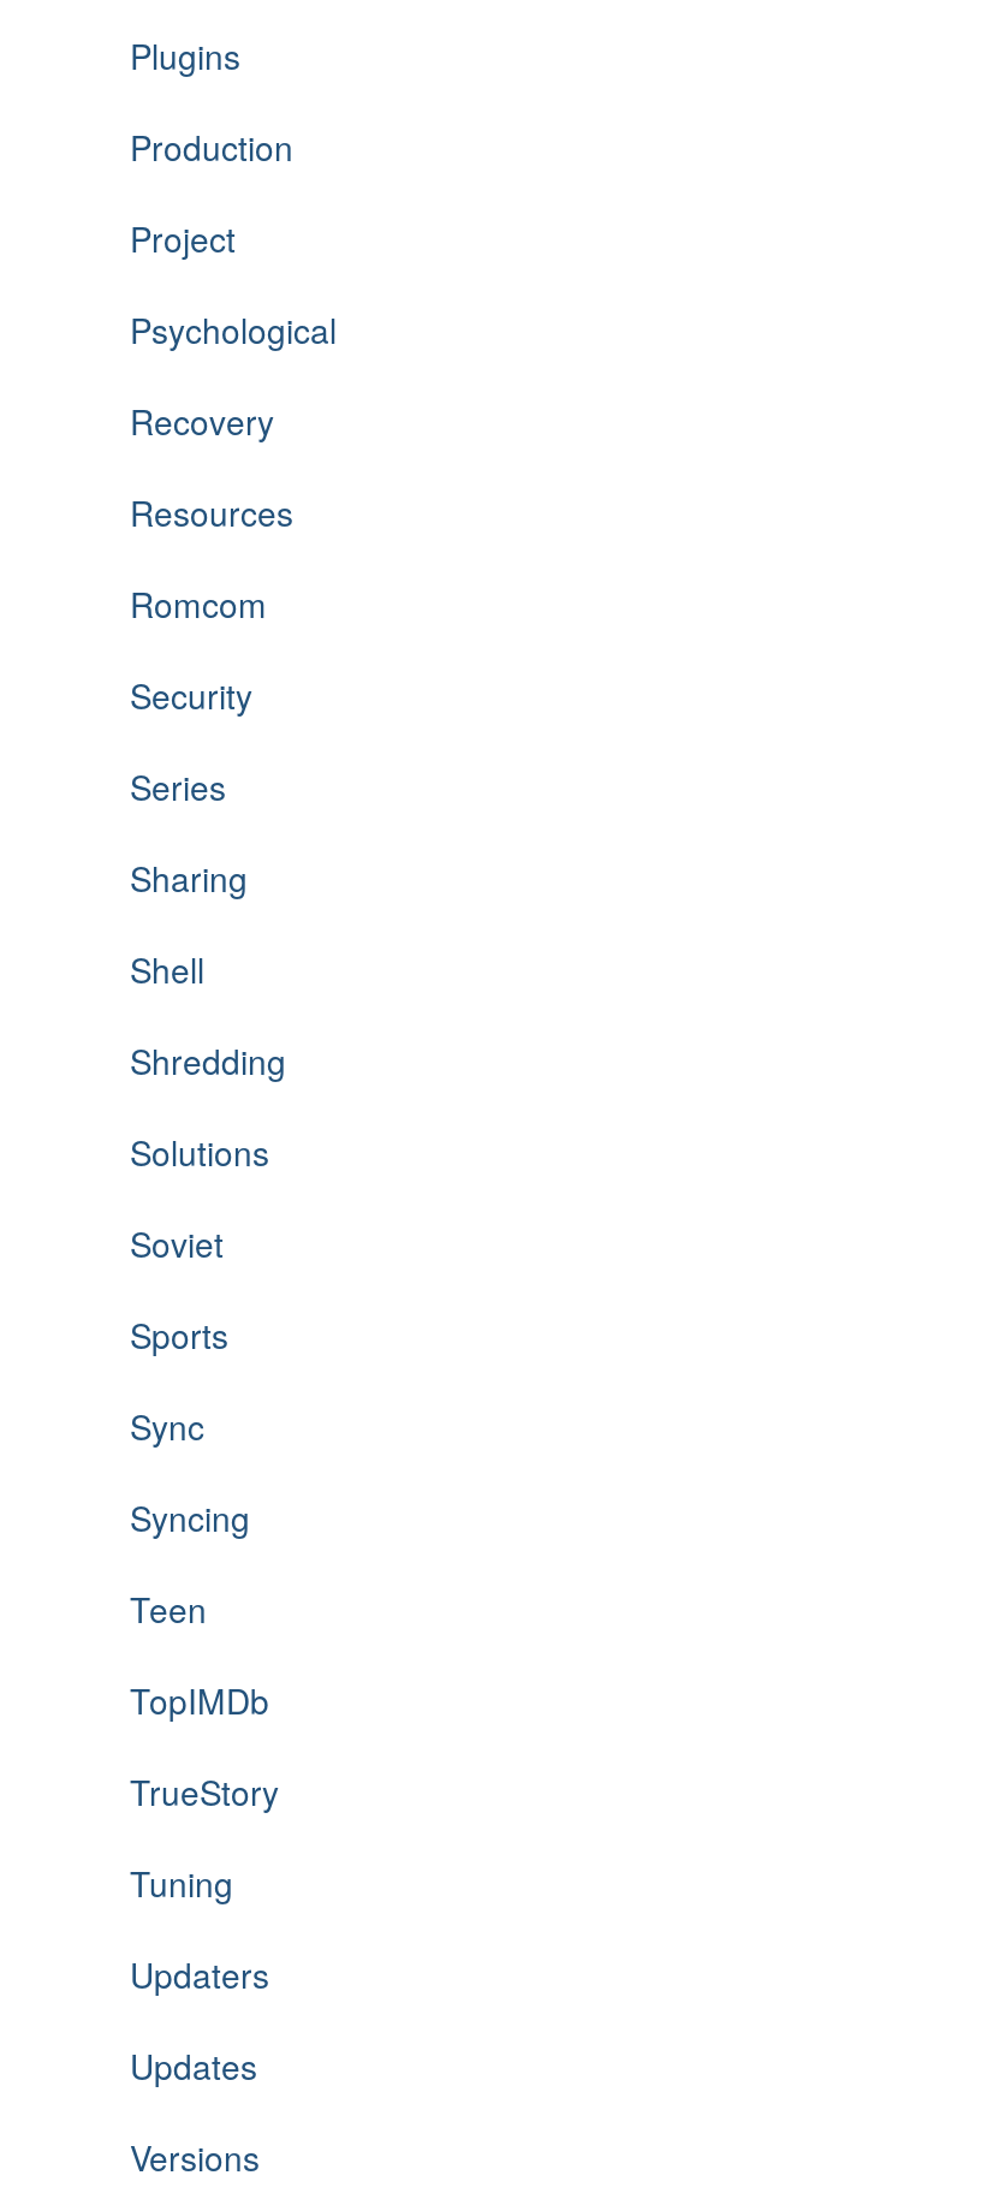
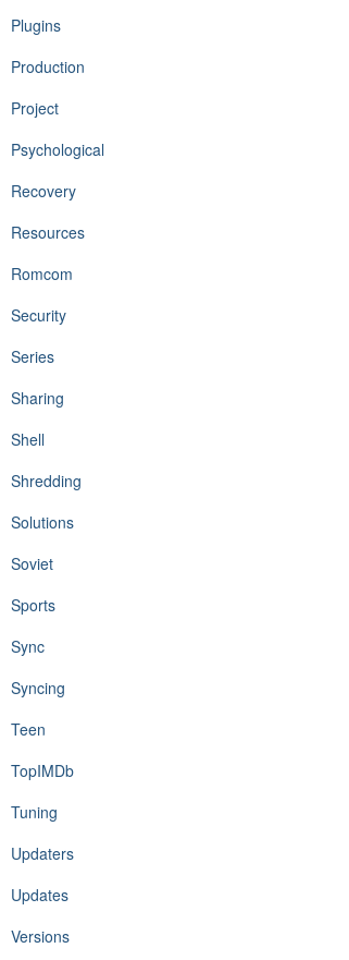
- TrueStory
